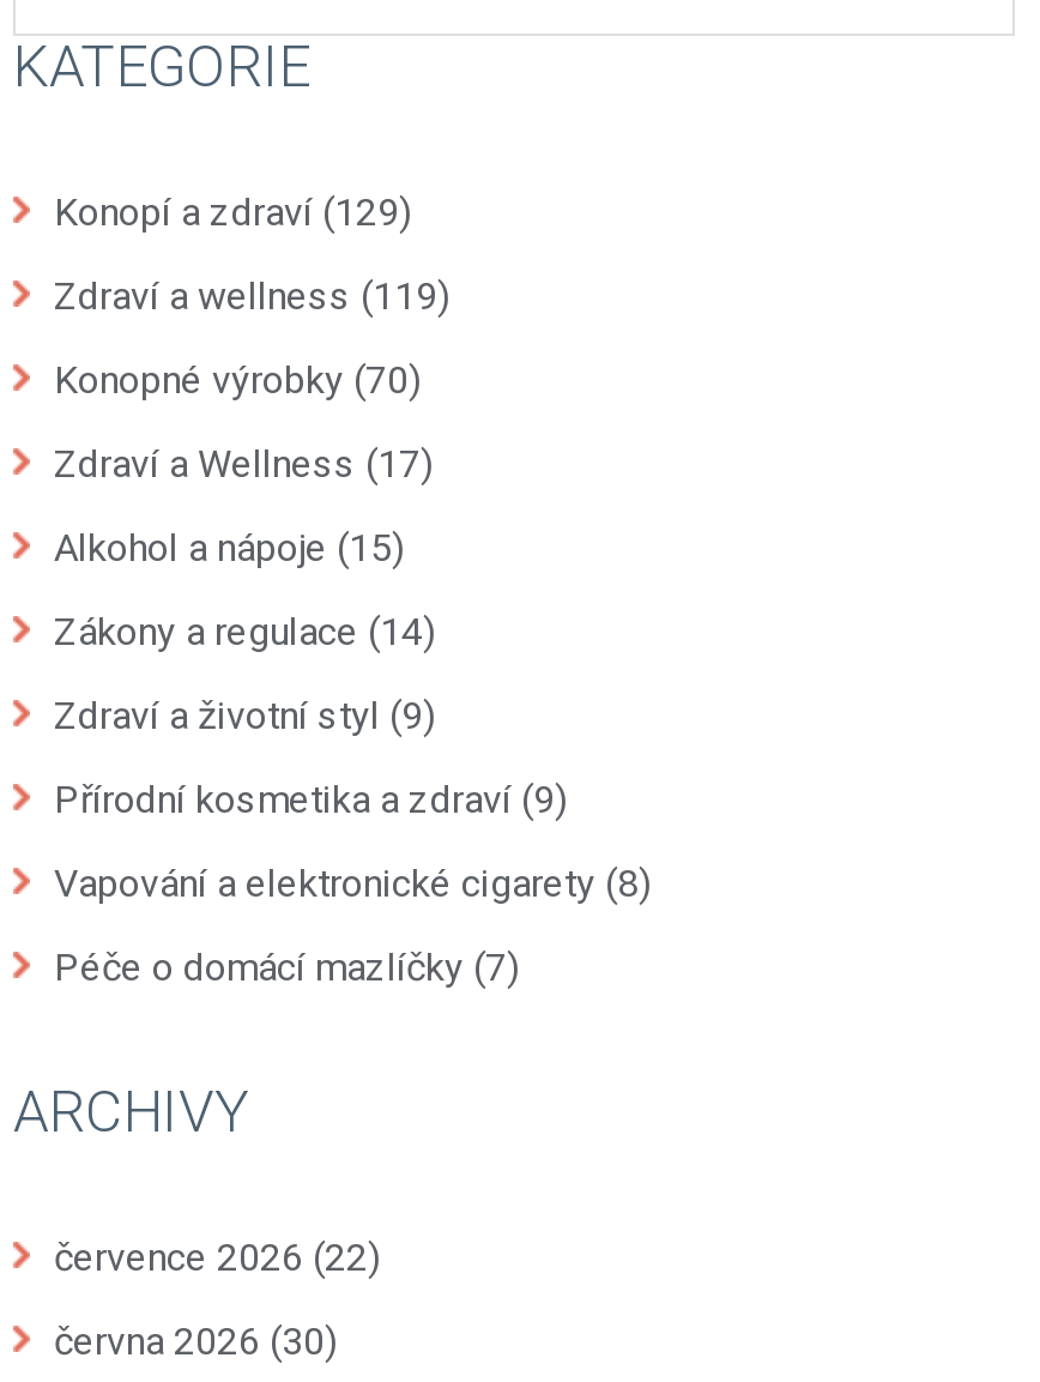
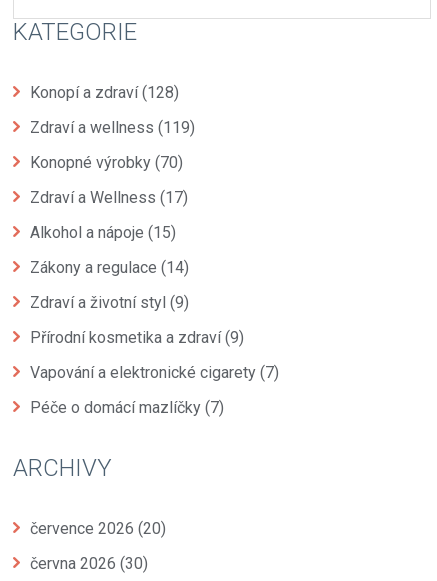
- Konopí a zdraví (129)
+ Konopí a zdraví (128)

- Vapování a elektronické cigarety (8)
+ Vapování a elektronické cigarety (7)

- července 2026 (22)
+ července 2026 (20)
